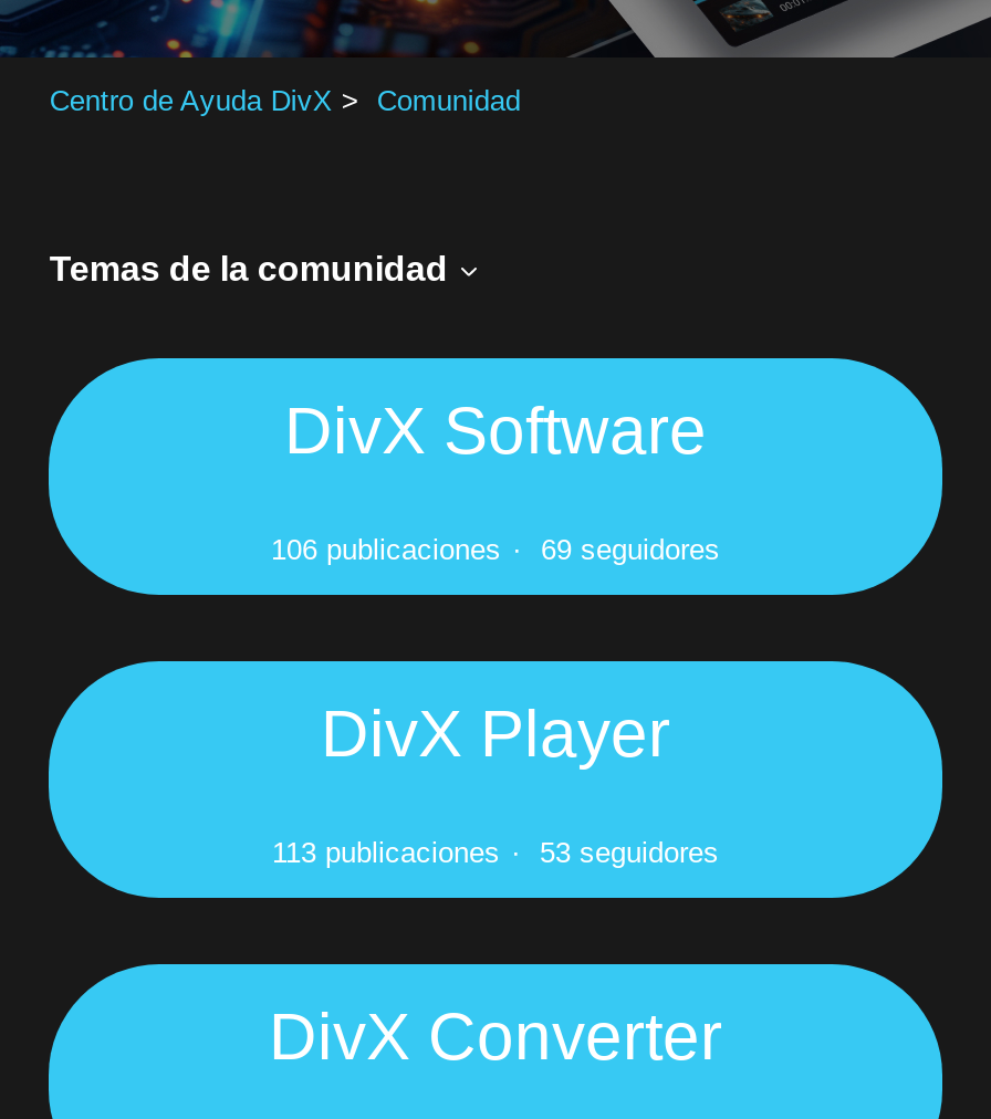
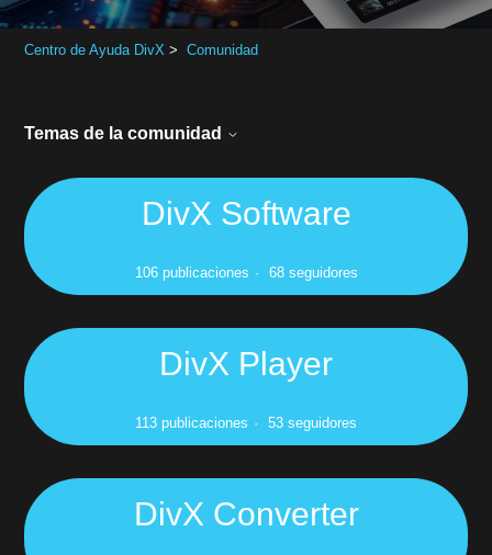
- 106 publicaciones 69 seguidores
+ 106 publicaciones 68 seguidores
